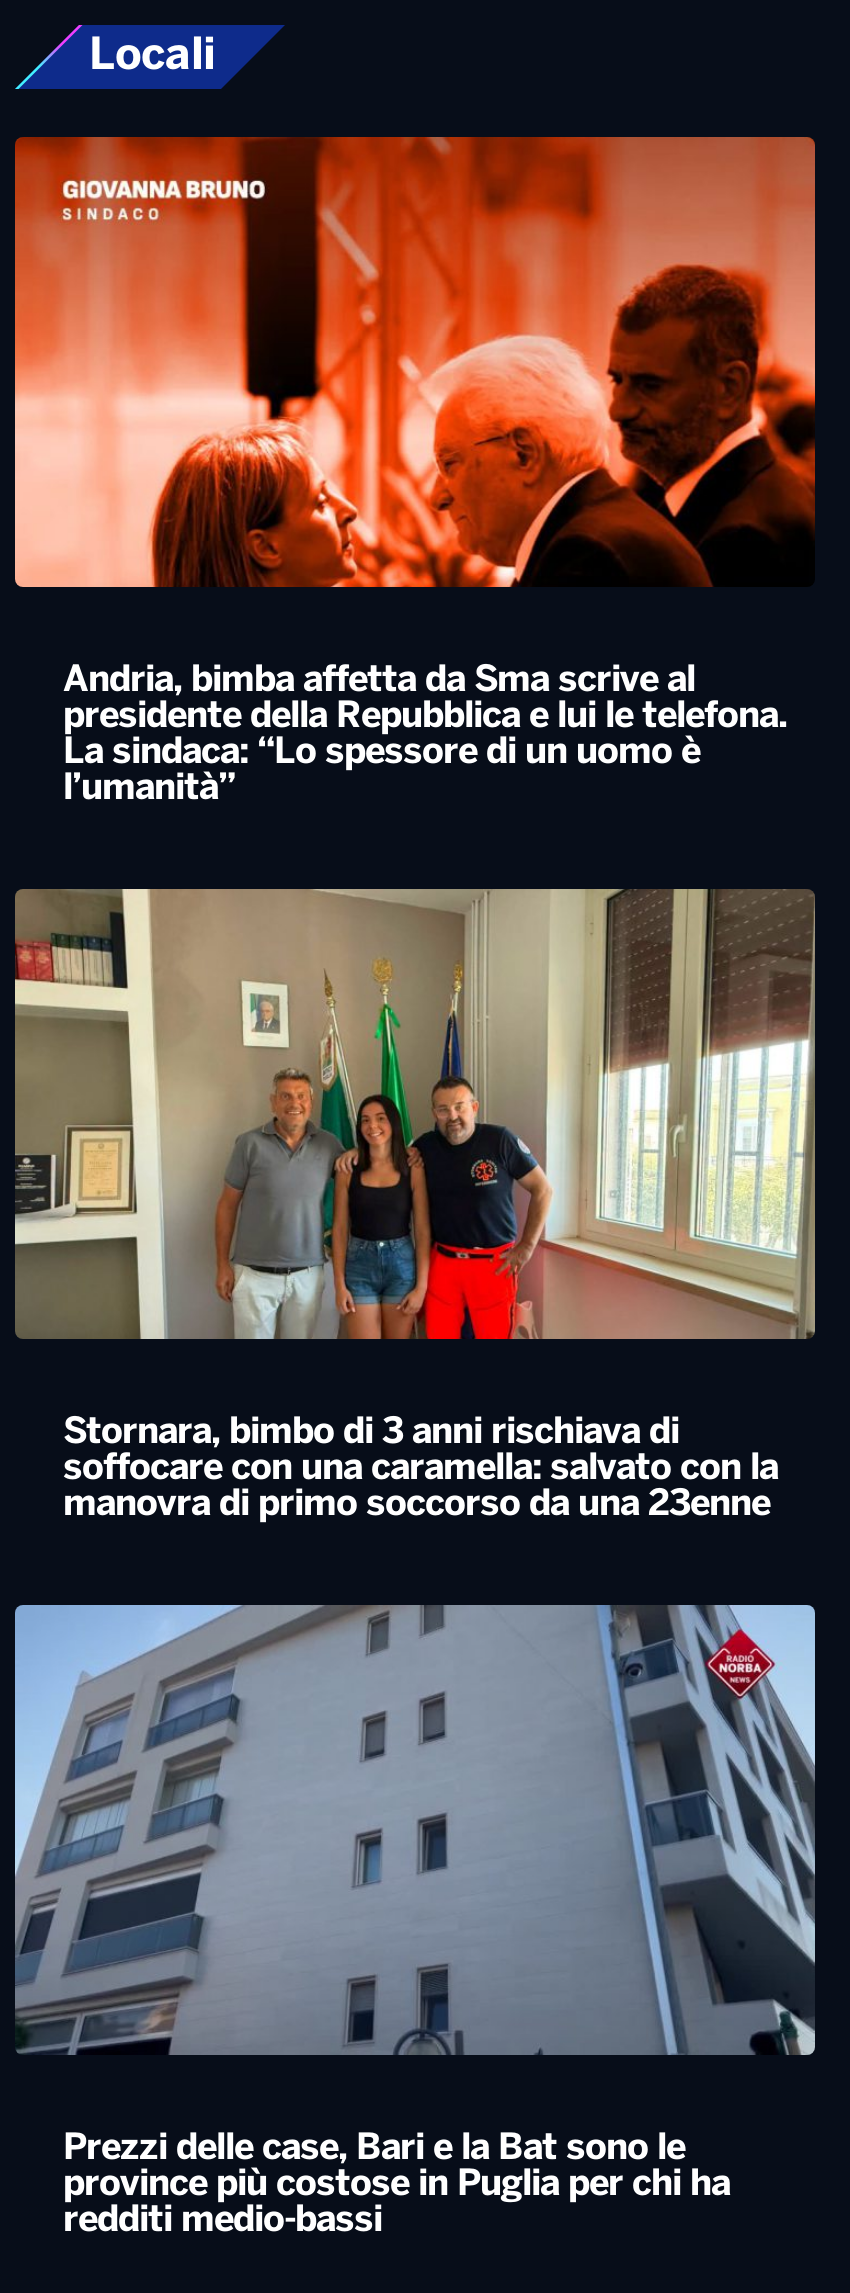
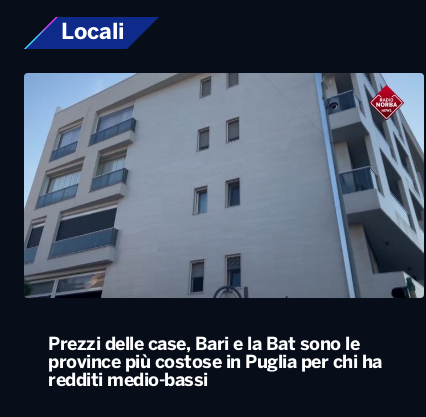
- [image]
- Andria, bimba affetta da Sma scrive al
- presidente della Repubblica e lui le telefona.
- La sindaca: “Lo spessore di un uomo è
- l’umanità”

- [image]
- Stornara, bimbo di 3 anni rischiava di
- soffocare con una caramella: salvato con la
- manovra di primo soccorso da una 23enne
